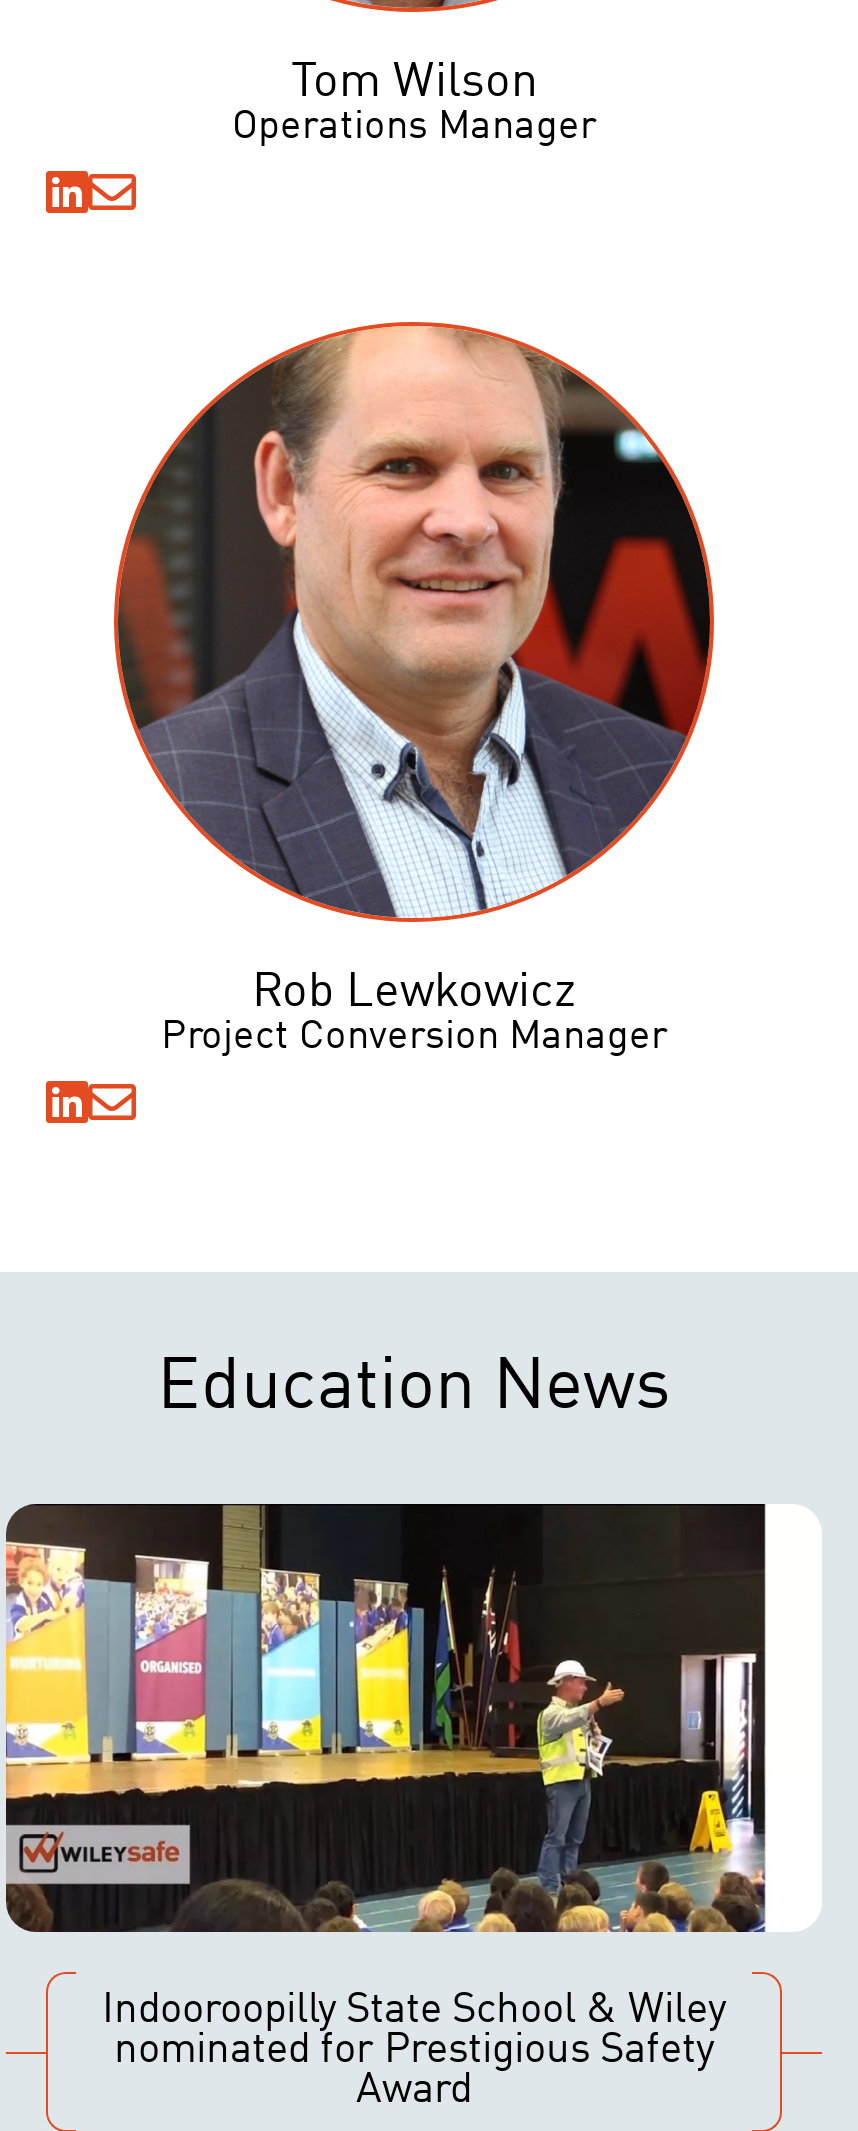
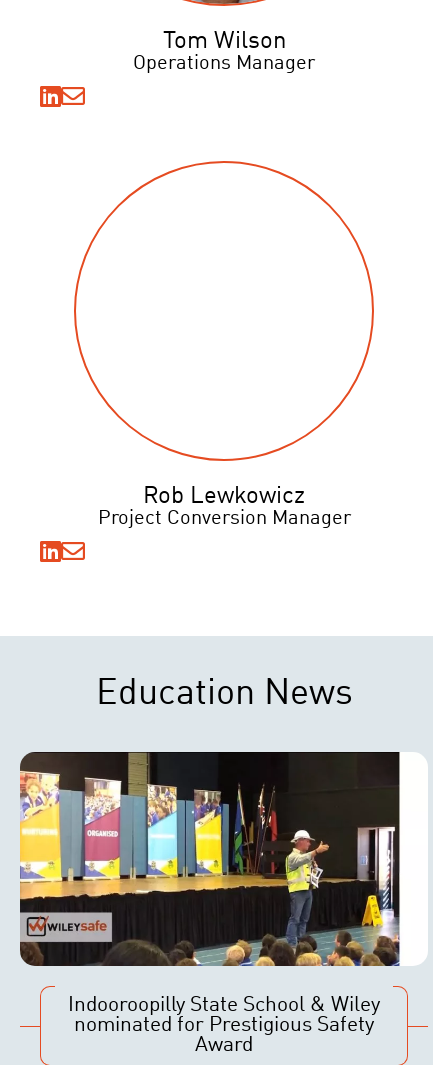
- [image]
